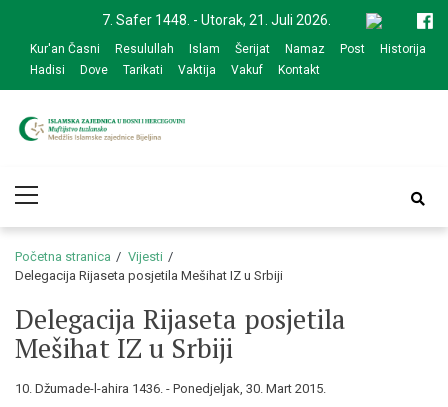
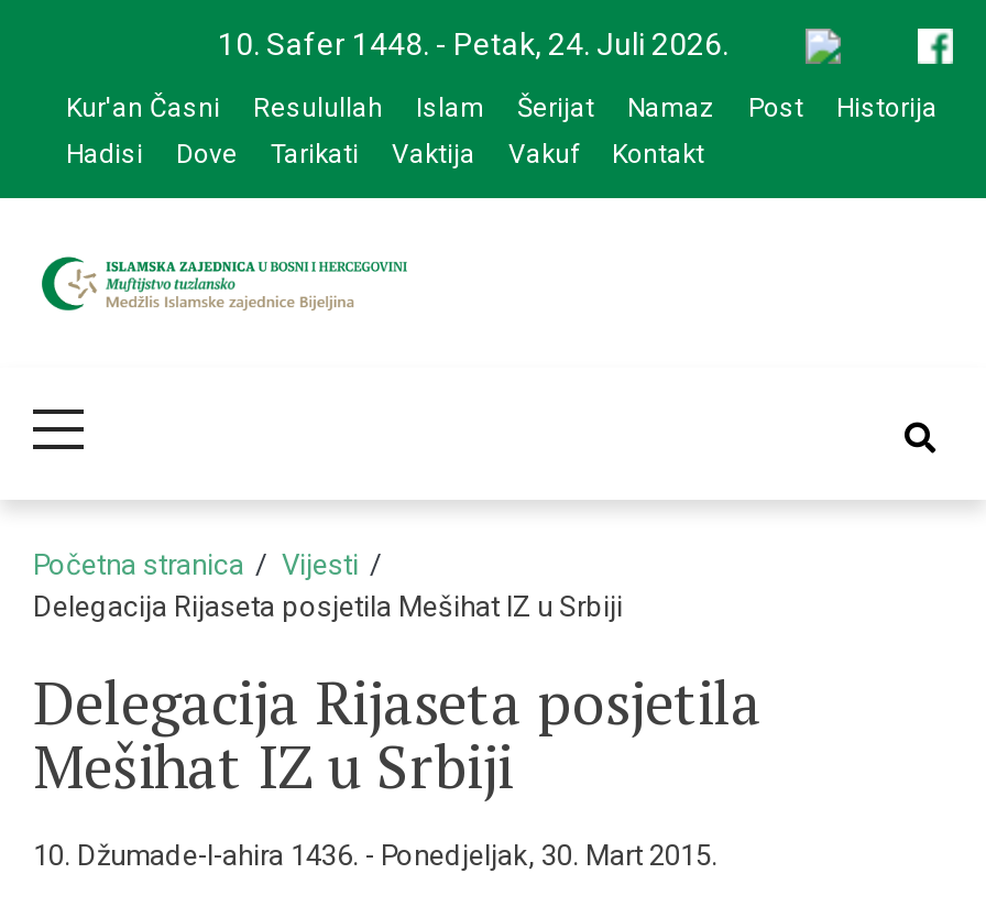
- 7. Safer 1448. - Utorak, 21. Juli 2026.
+ 10. Safer 1448. - Petak, 24. Juli 2026.
